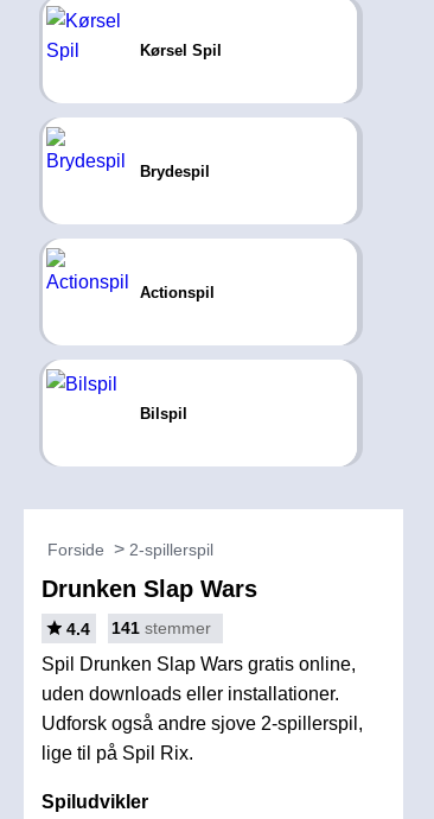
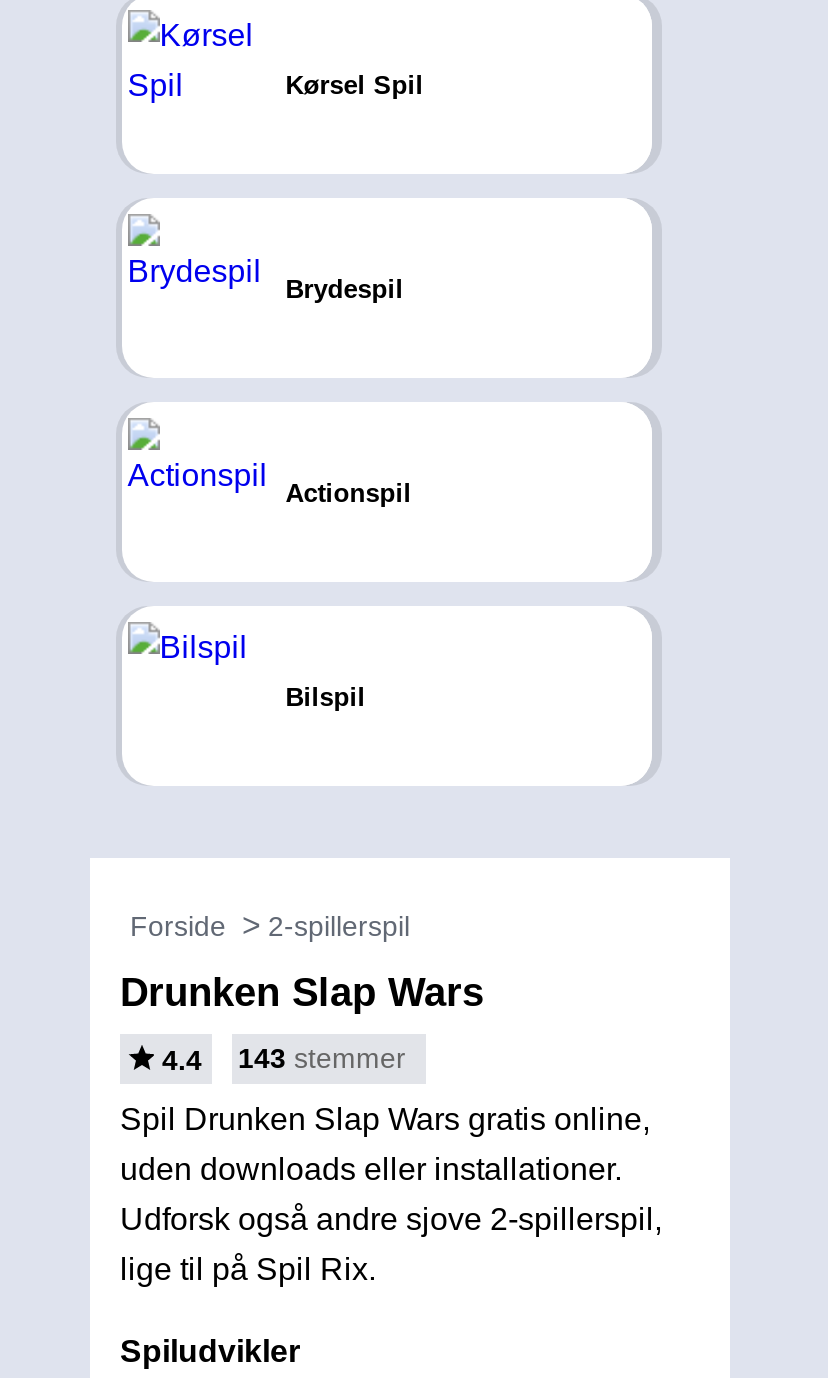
- 4.4 141 stemmer
+ 4.4 143 stemmer
